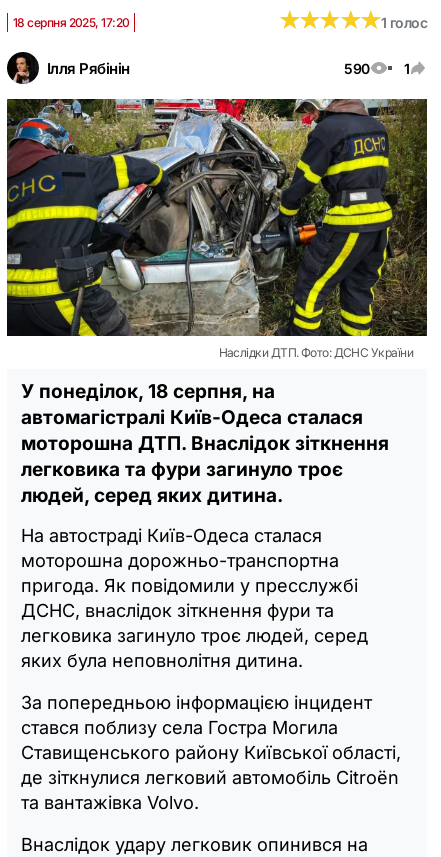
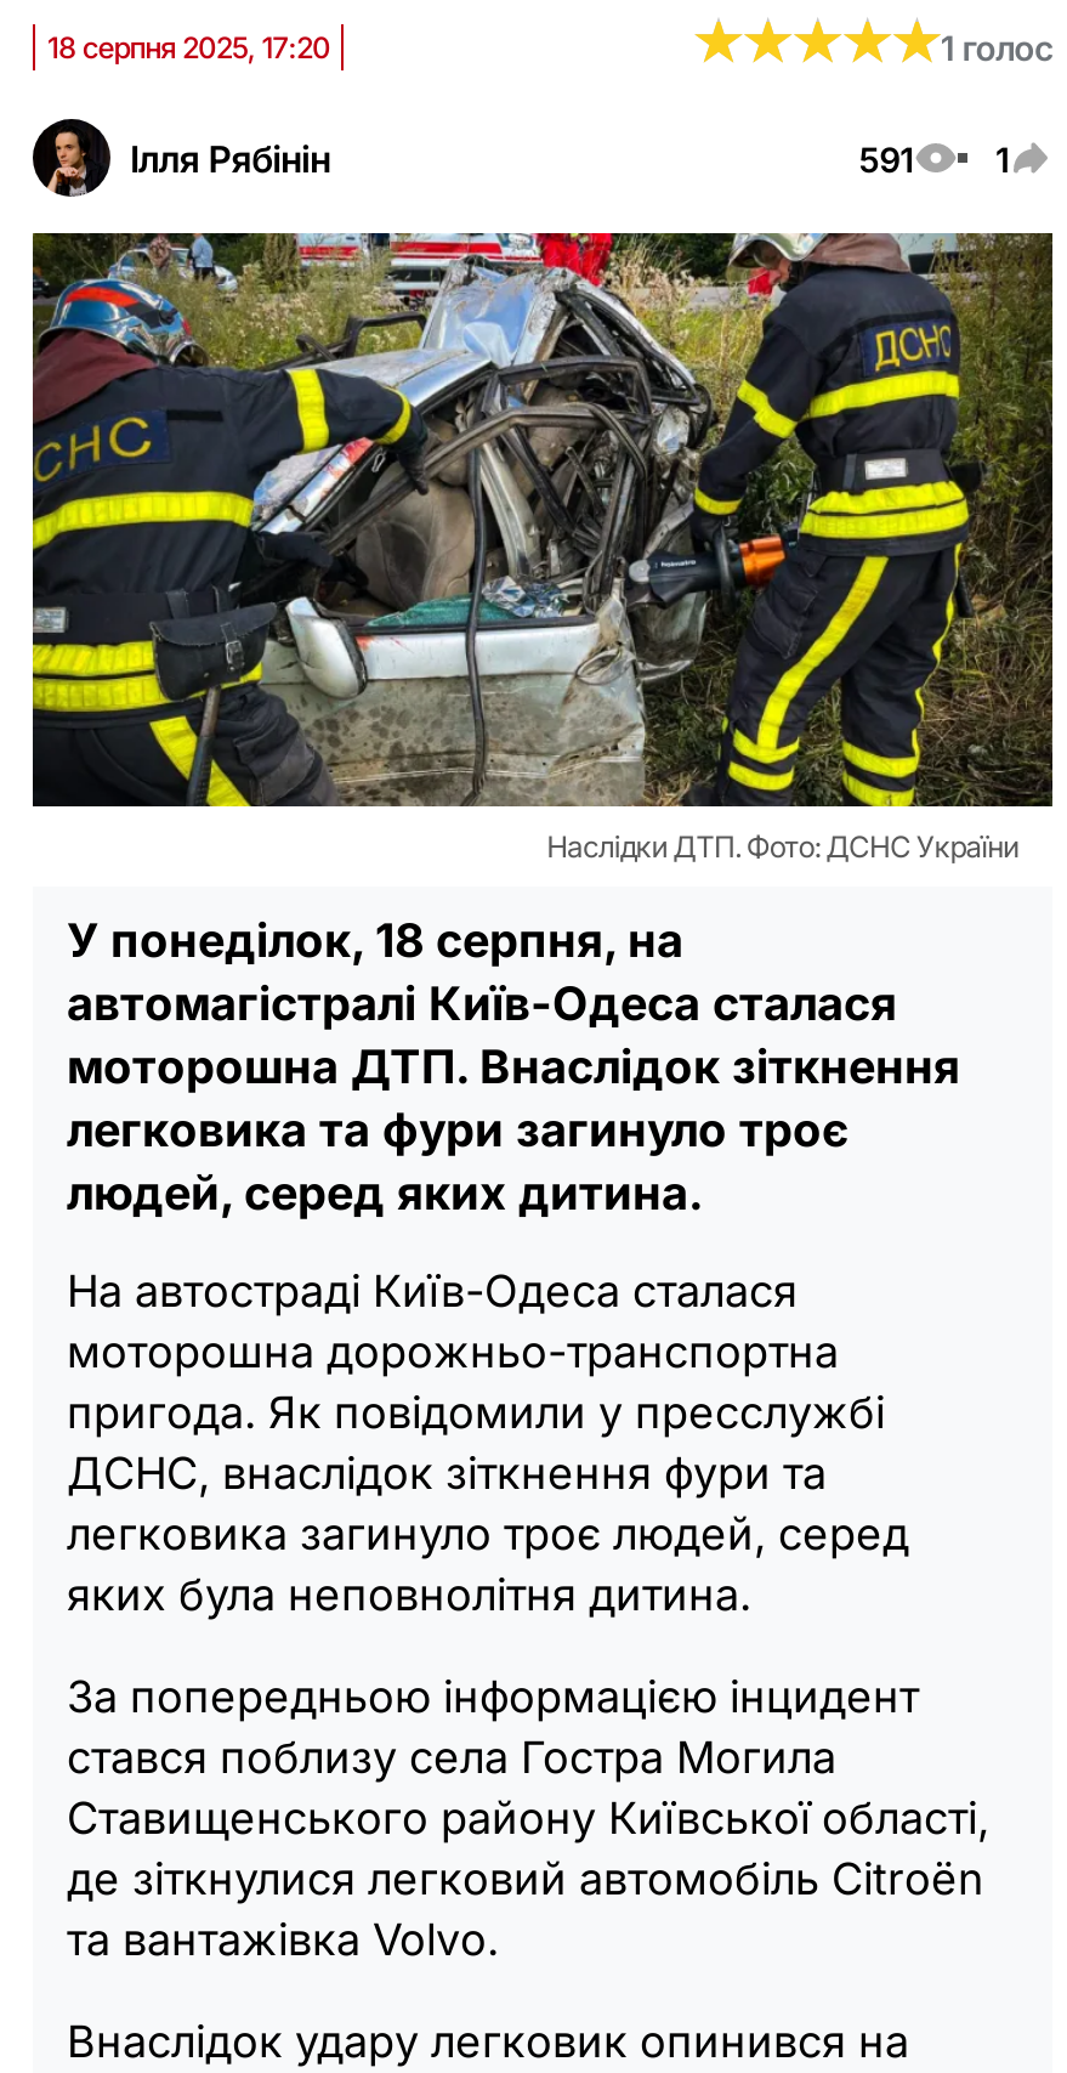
- 590 1
+ 591 1
